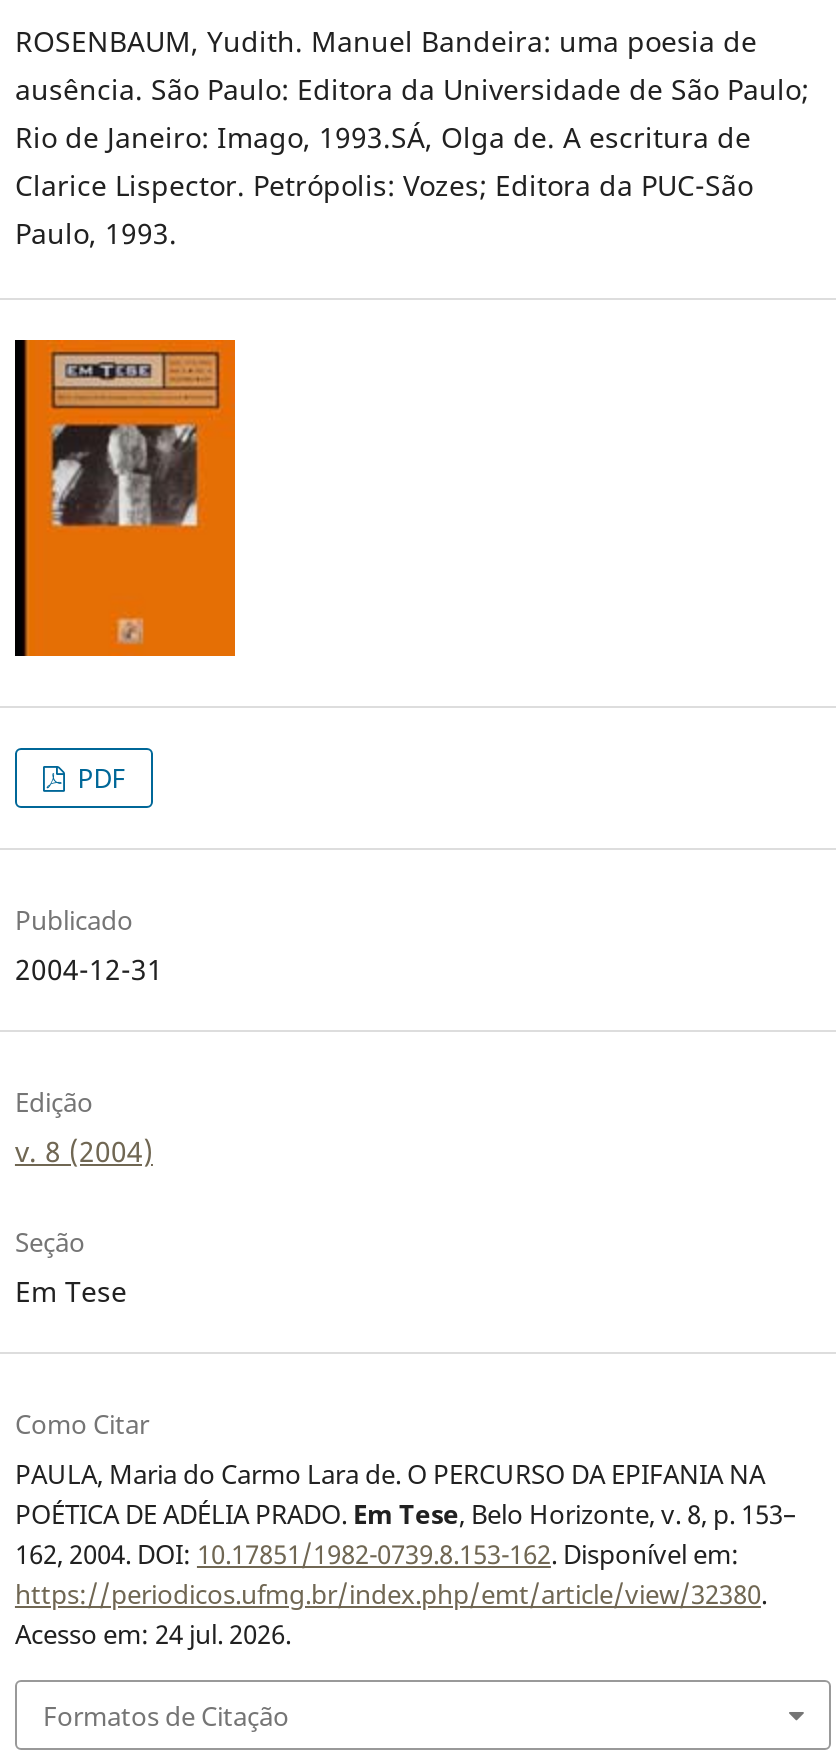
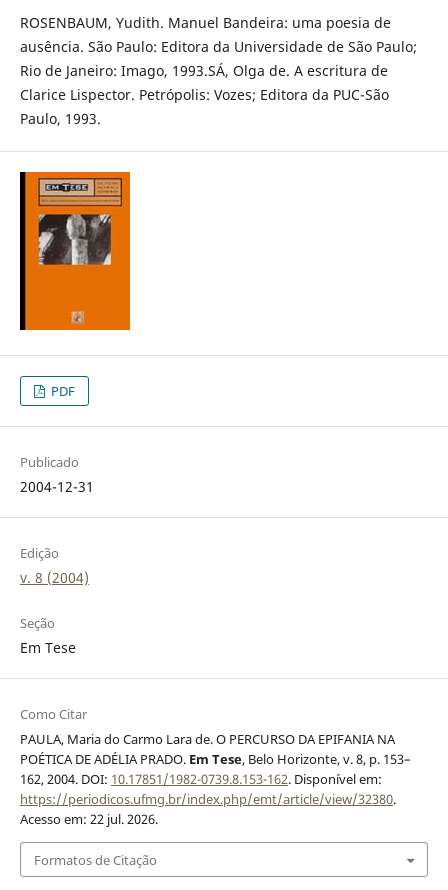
- Acesso em: 24 jul. 2026.
+ Acesso em: 22 jul. 2026.
